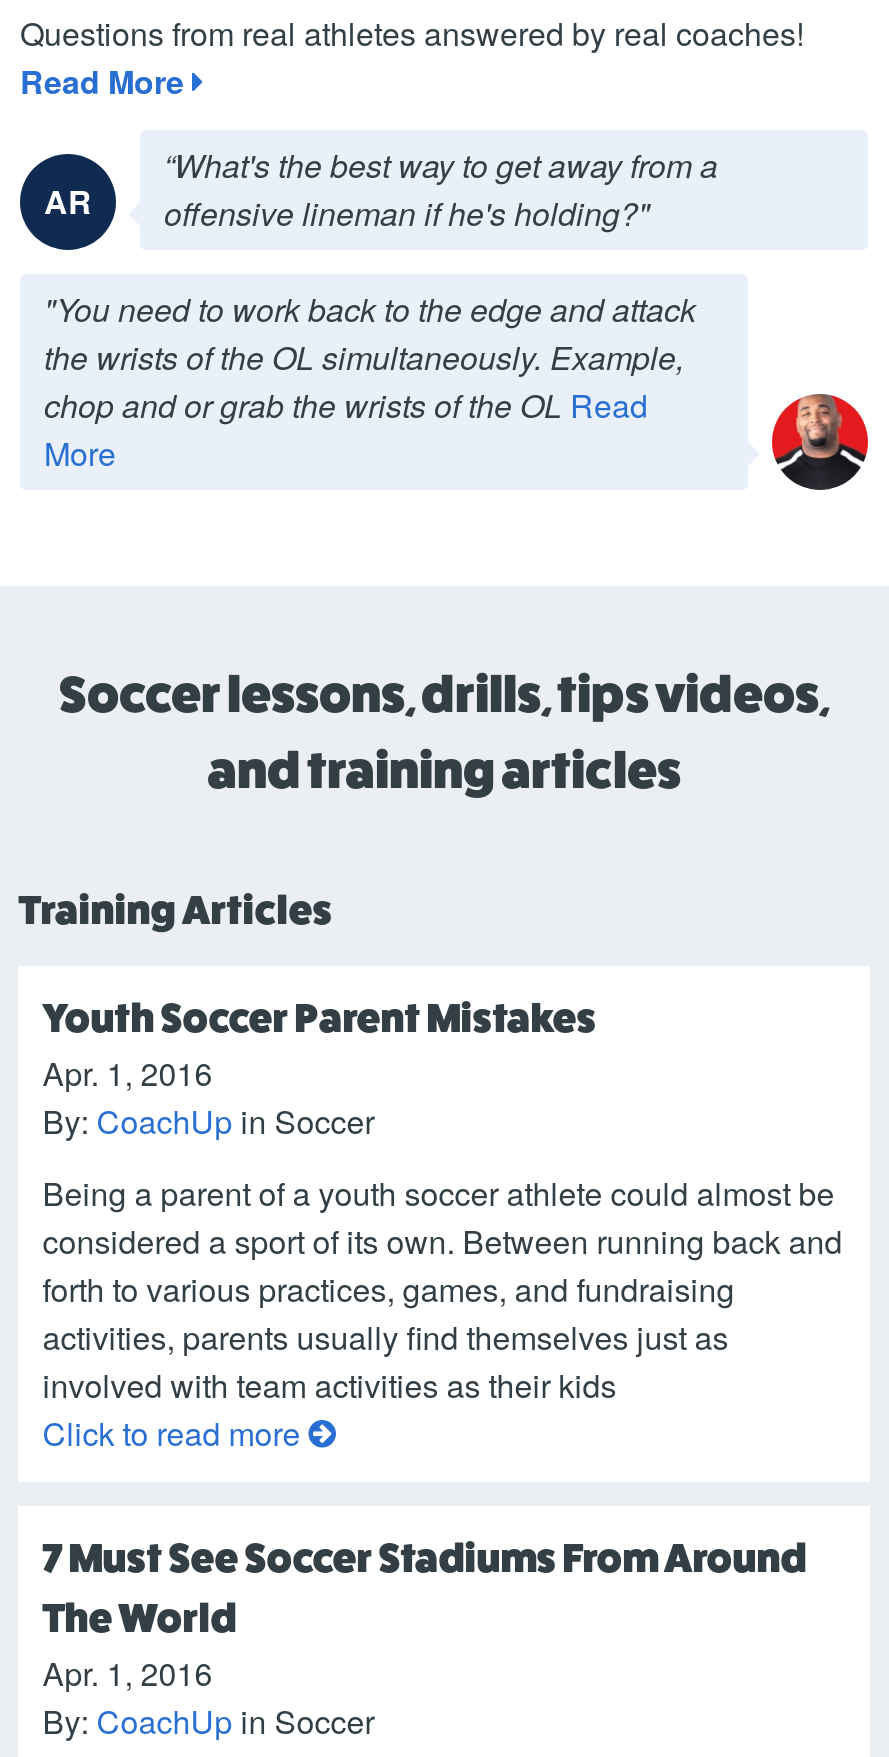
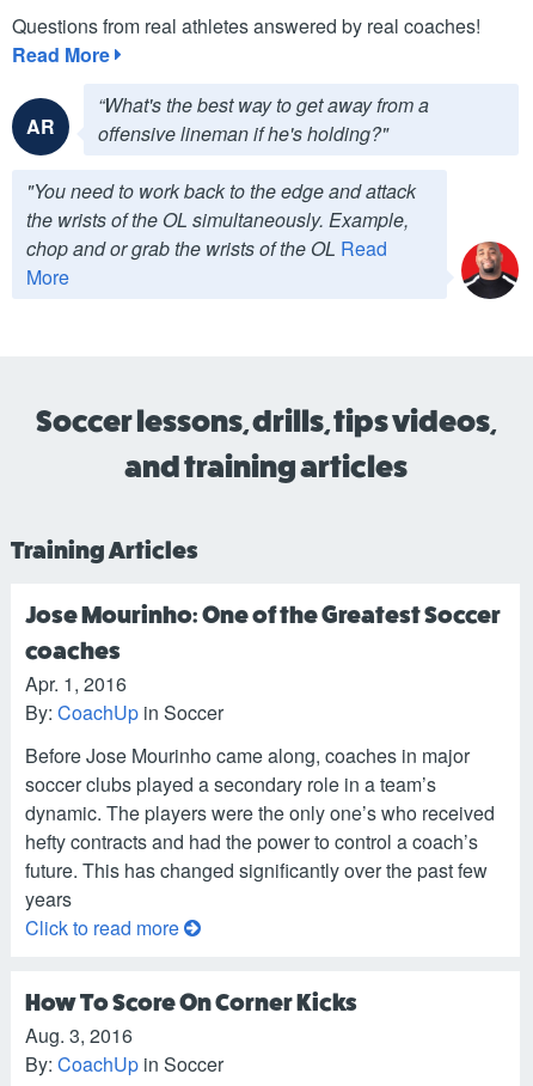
- Youth Soccer Parent Mistakes
+ Jose Mourinho: One of the Greatest Soccer
+ coaches

- Being a parent of a youth soccer athlete could almost be
- considered a sport of its own. Between running back and
- forth to various practices, games, and fundraising
- activities, parents usually find themselves just as
- involved with team activities as their kids
+ Before Jose Mourinho came along, coaches in major
+ soccer clubs played a secondary role in a team’s
+ dynamic. The players were the only one’s who received
+ hefty contracts and had the power to control a coach’s
+ future. This has changed significantly over the past few
+ years

moved down: Click to read more

- 7 Must See Soccer Stadiums From Around
- The World
- Apr. 1, 2016
+ How To Score On Corner Kicks
+ Aug. 3, 2016
